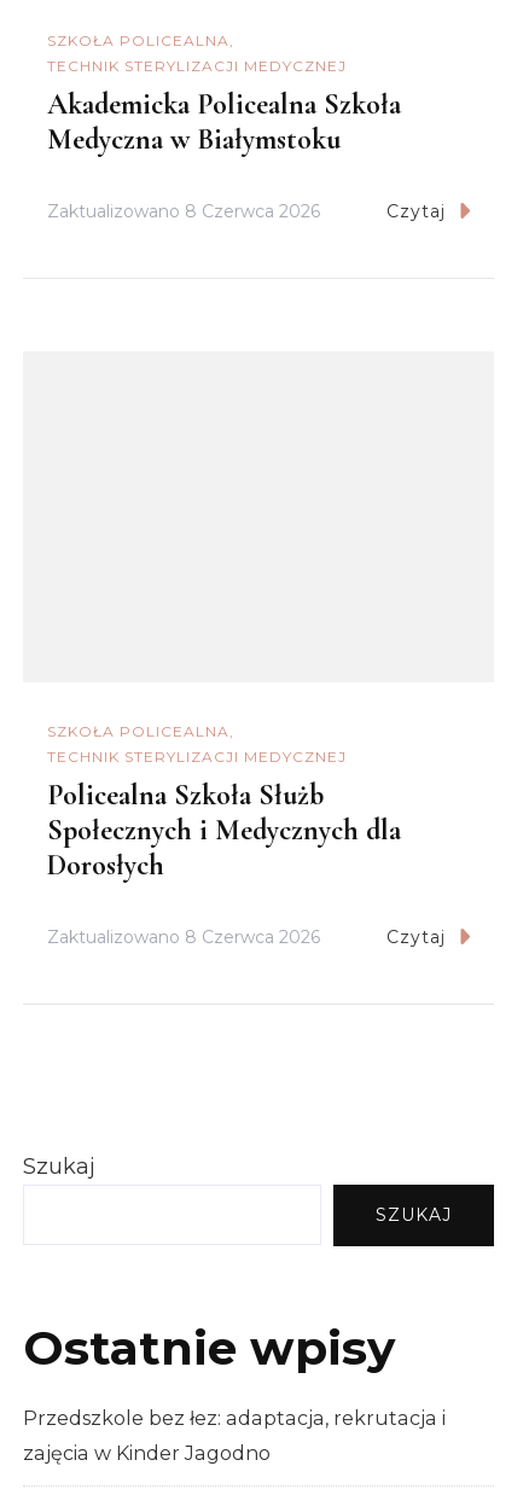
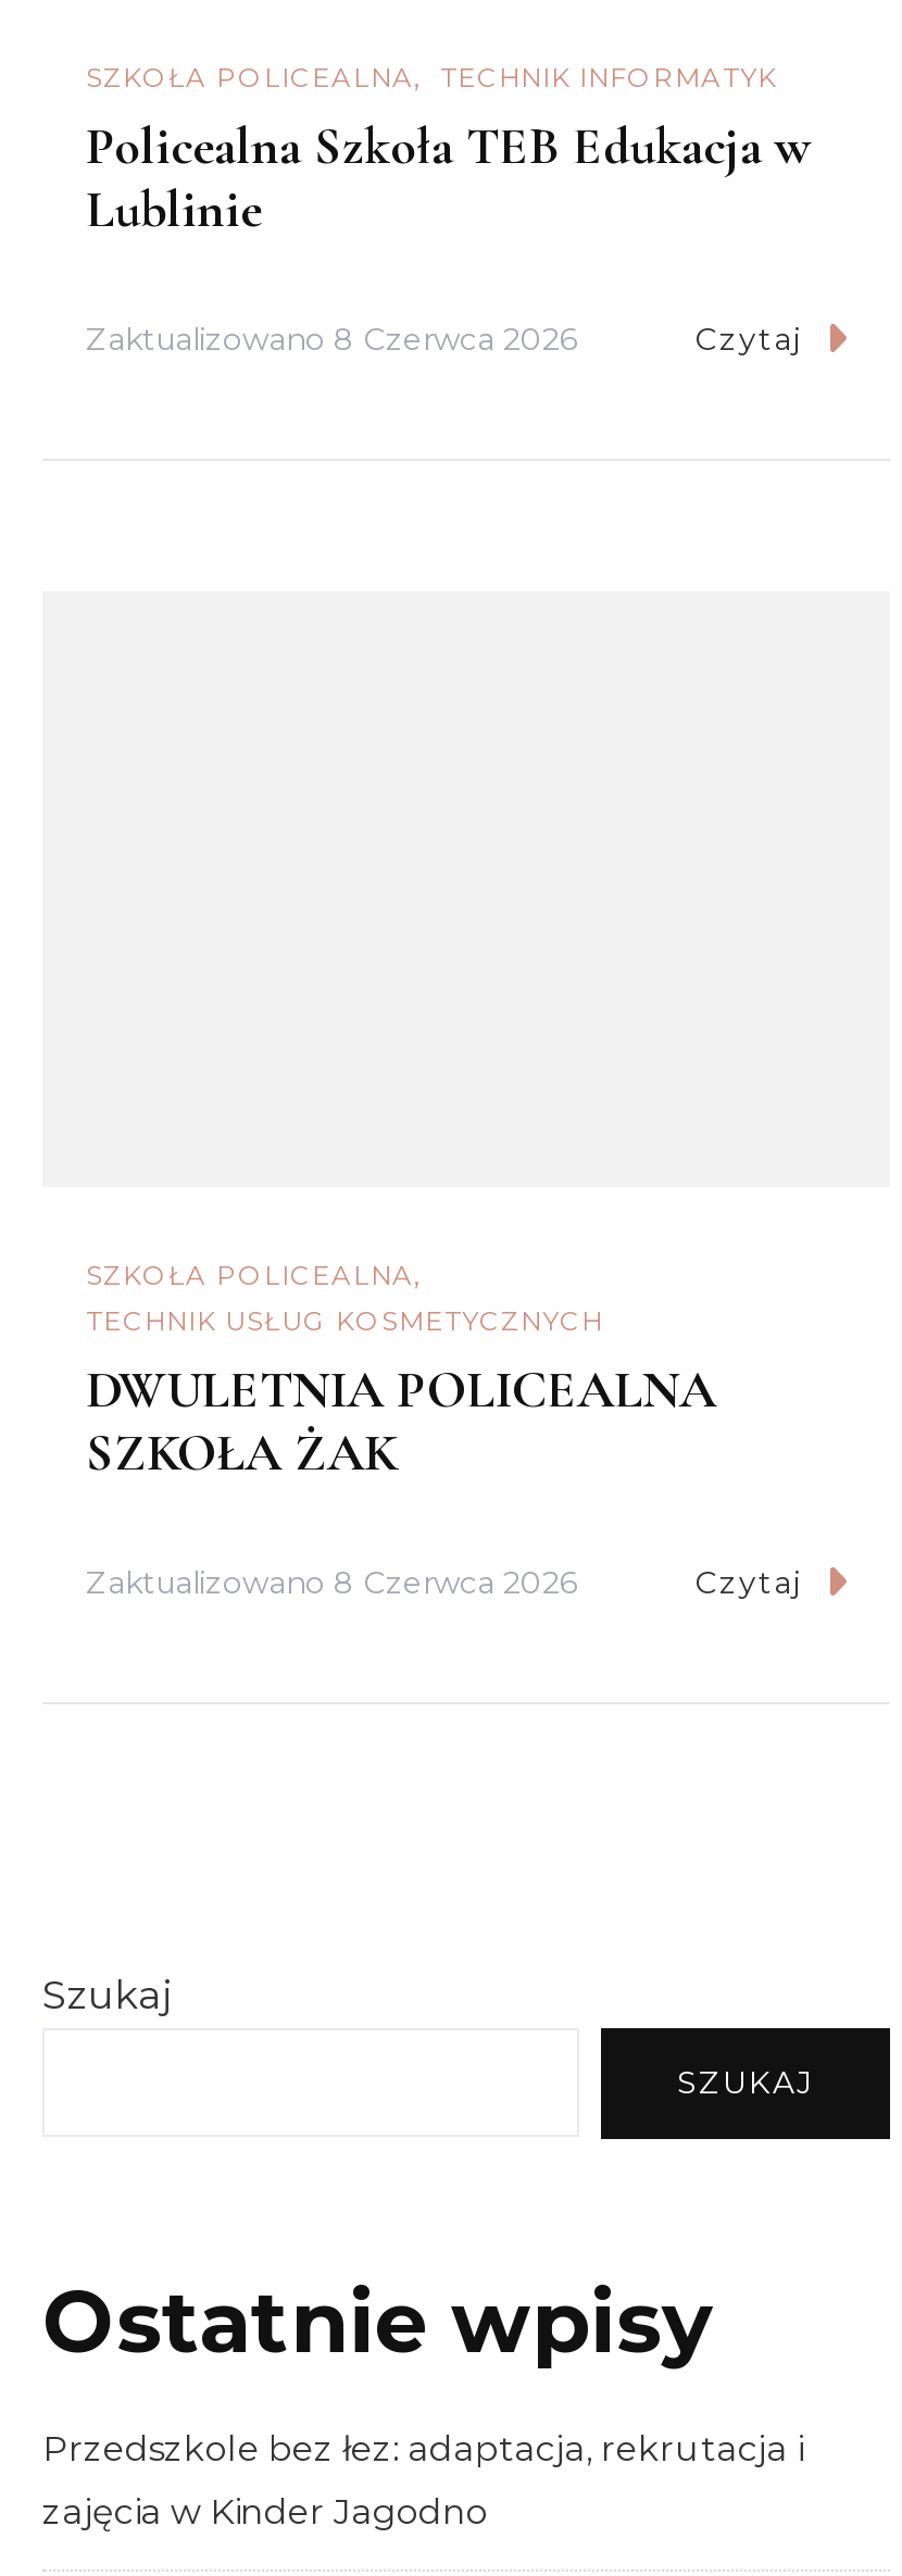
- TECHNIK STERYLIZACJI MEDYCZNEJ
- Akademicka Policealna Szkoła
- Medyczna w Białymstoku
+ TECHNIK INFORMATYK
+ Policealna Szkoła TEB Edukacja w
+ Lublinie

- TECHNIK STERYLIZACJI MEDYCZNEJ
- Policealna Szkoła Służb
- Społecznych i Medycznych dla
- Dorosłych
+ TECHNIK USŁUG KOSMETYCZNYCH
+ DWULETNIA POLICEALNA
+ SZKOŁA ŻAK
